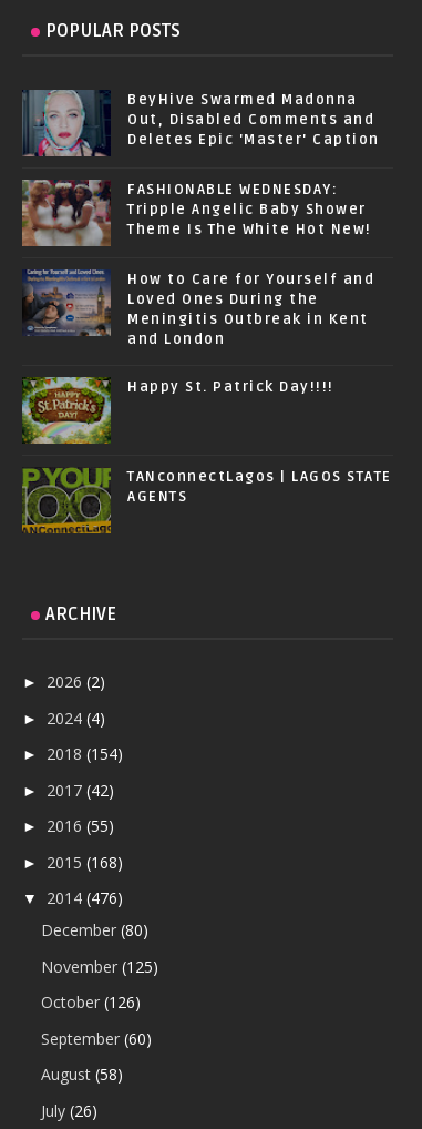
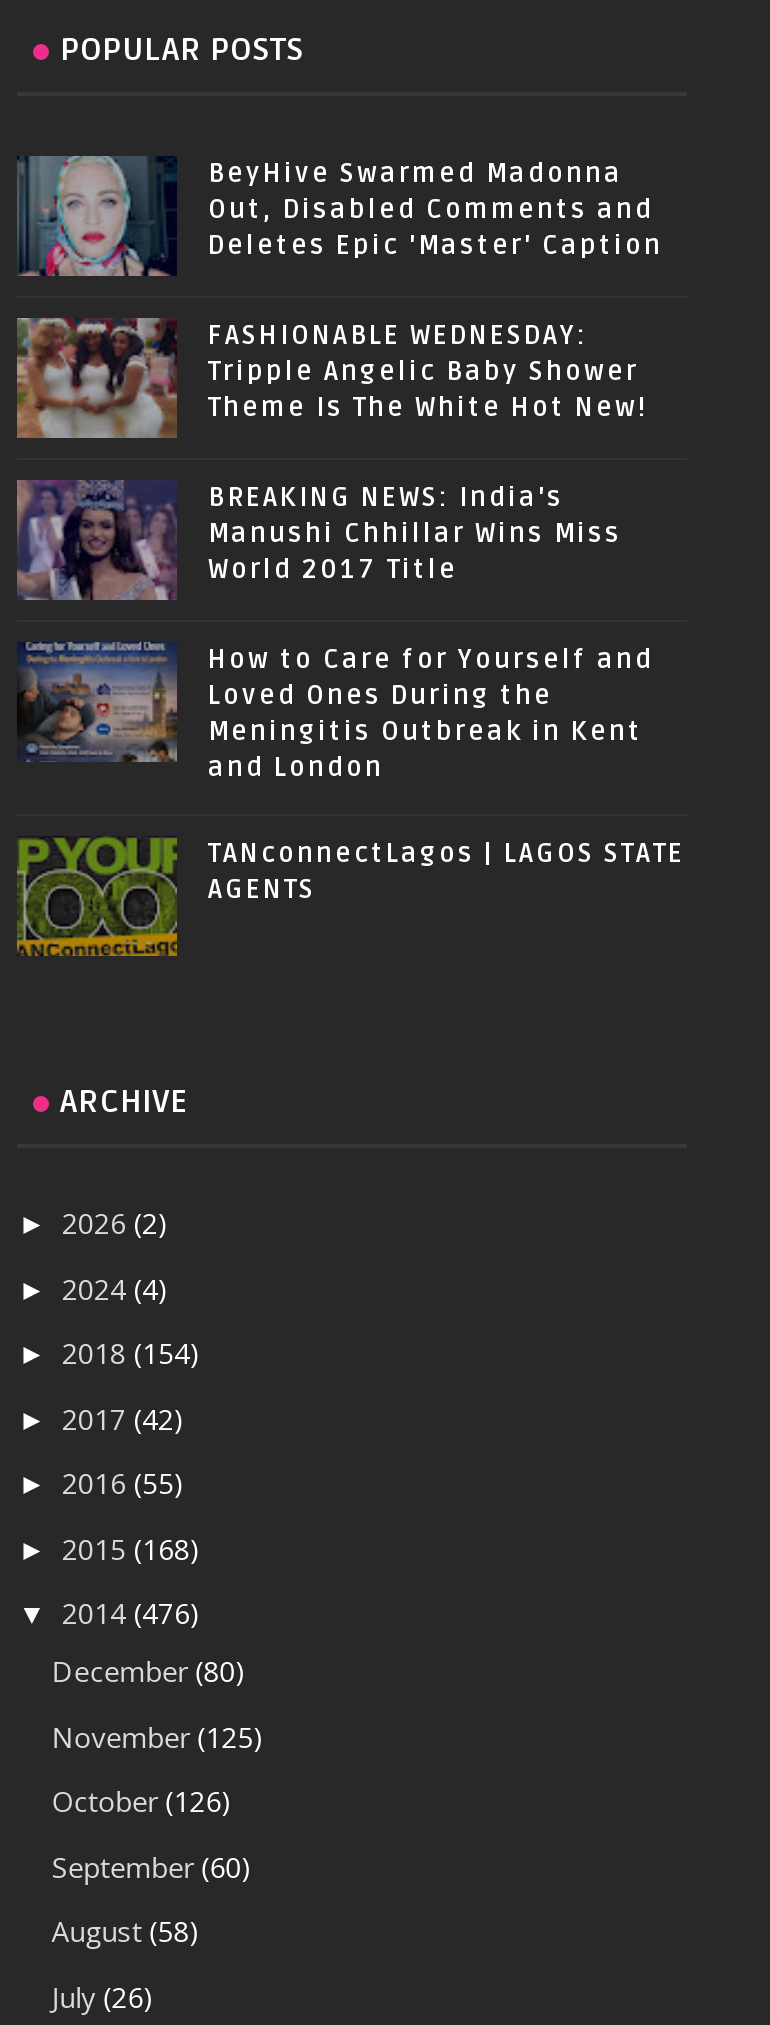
+ [image]
+ BREAKING NEWS: India's
+ Manushi Chhillar Wins Miss
+ World 2017 Title

moved down: [image] | How to Care for Yourself and | Loved Ones During the | Meningitis Outbreak in Kent | and London

- [image]
- Happy St. Patrick Day!!!!
